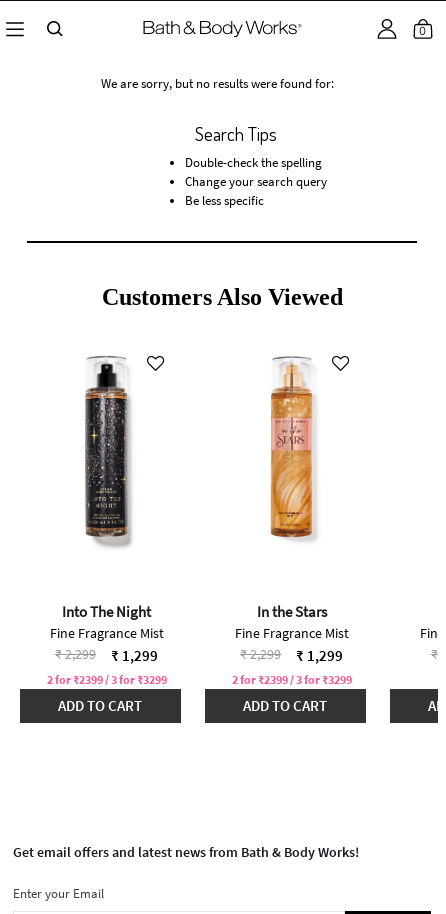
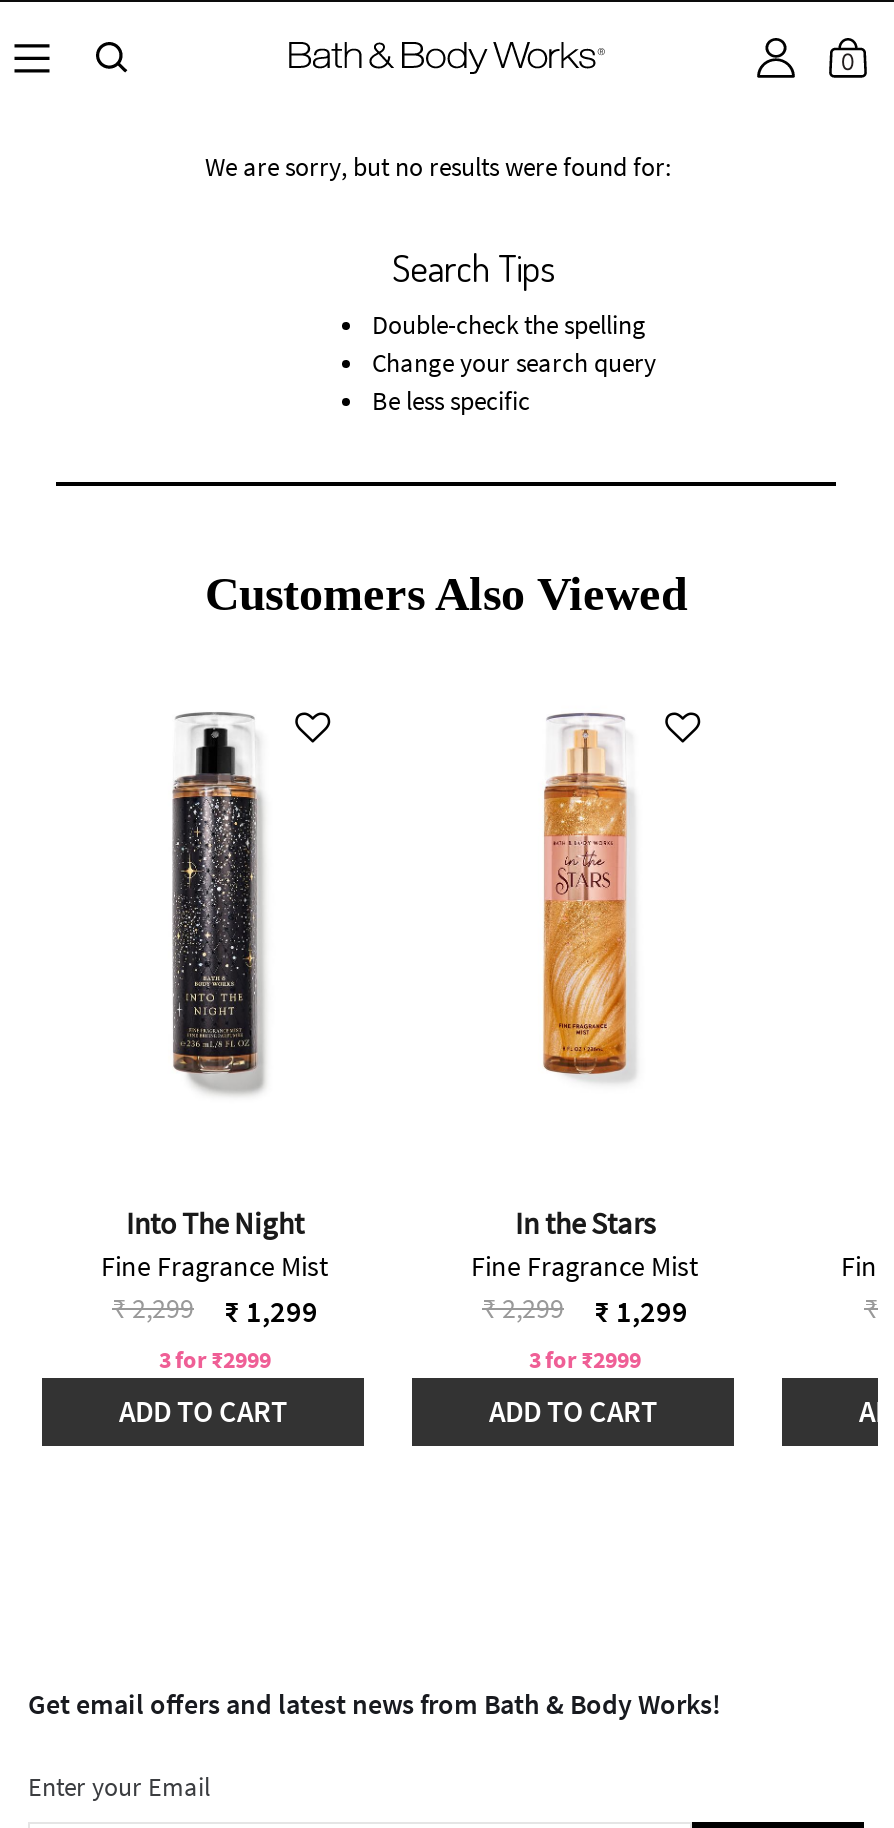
- 2 for ₹2399 / 3 for ₹3299
+ 3 for ₹2999

- 2 for ₹2399 / 3 for ₹3299
+ 3 for ₹2999
